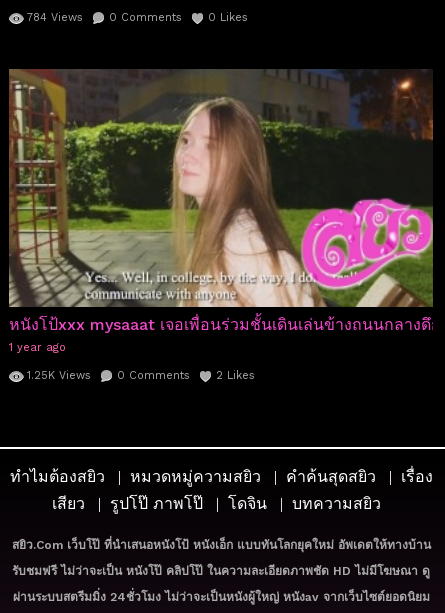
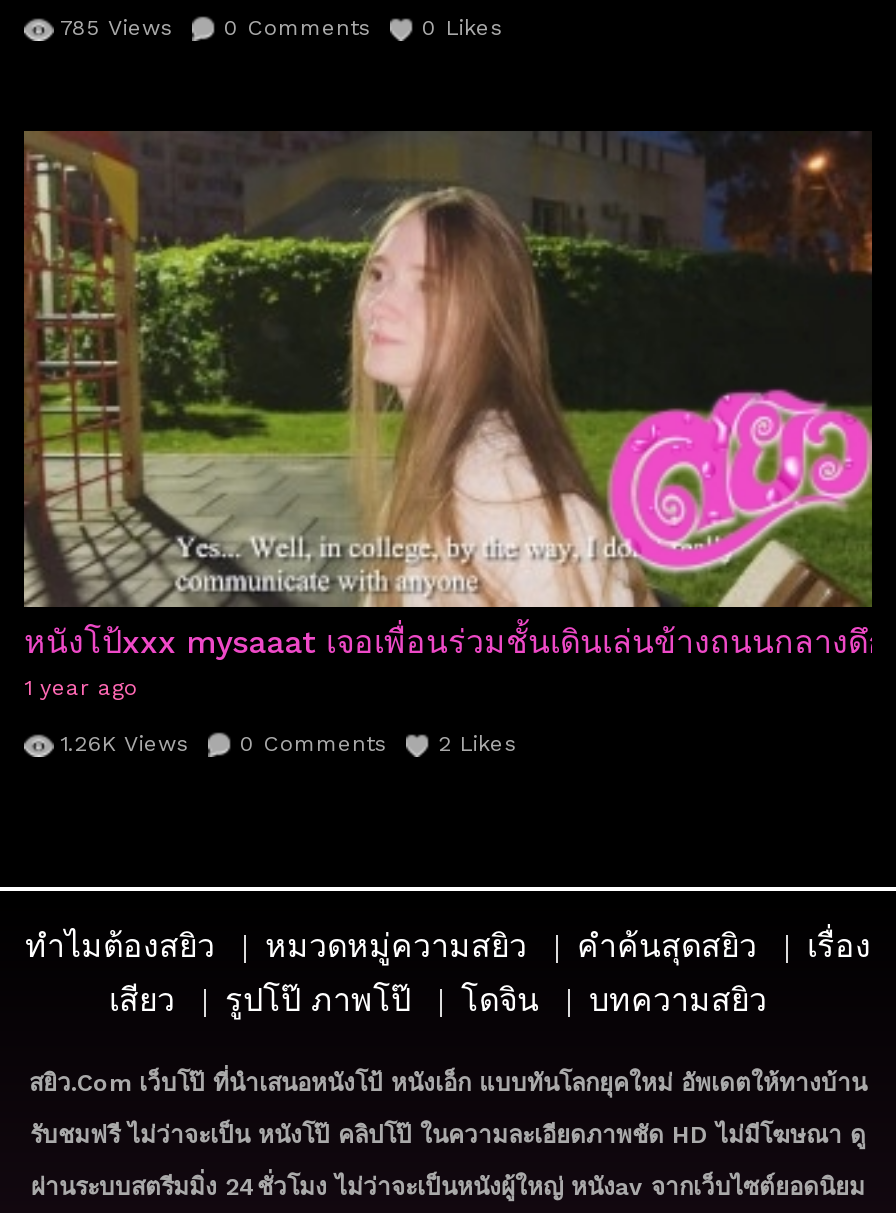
- 784 Views
+ 785 Views

- 1.25K Views 0 Comments 2 Likes
+ 1.26K Views 0 Comments 2 Likes
